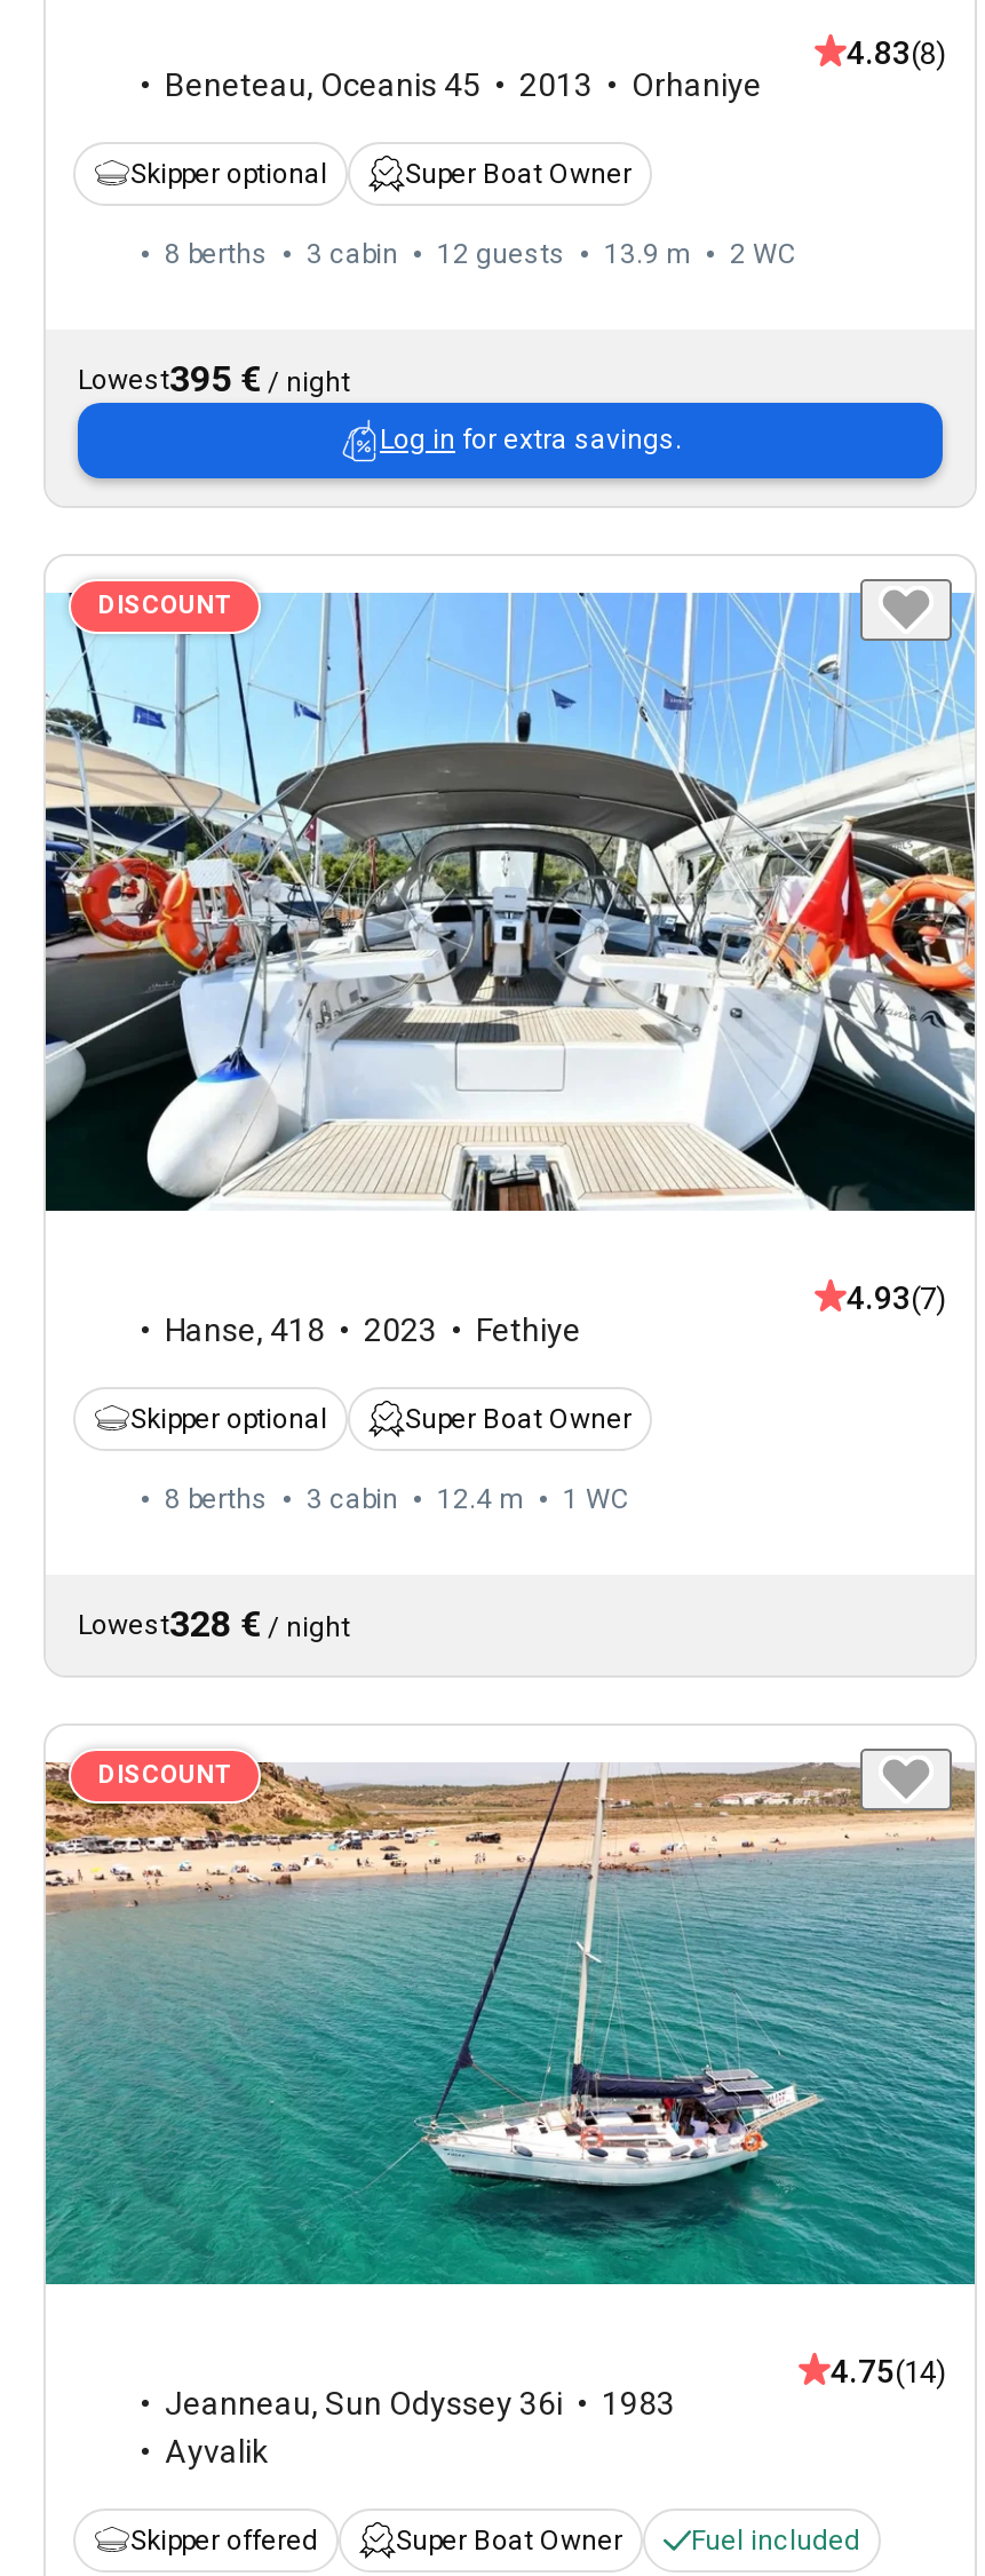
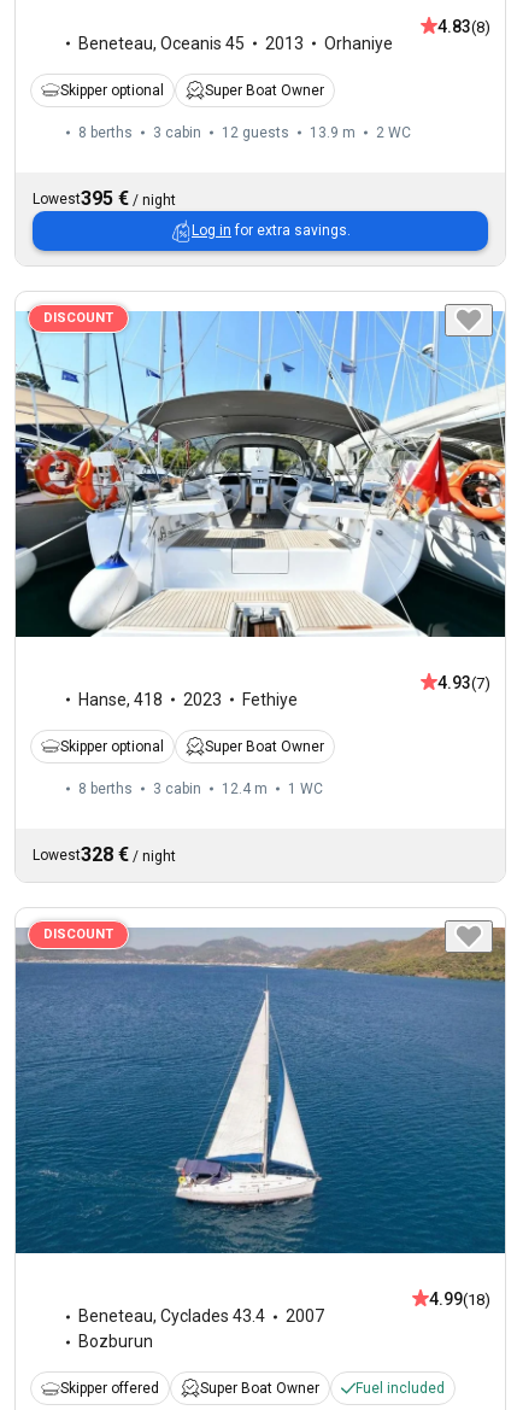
- [image]
- 4.75(14)
+ [image]
+ 4.99(18)

- Jeanneau, Sun Odyssey 36i
- 1983
- Ayvalik
+ Beneteau, Cyclades 43.4
+ 2007
+ Bozburun
